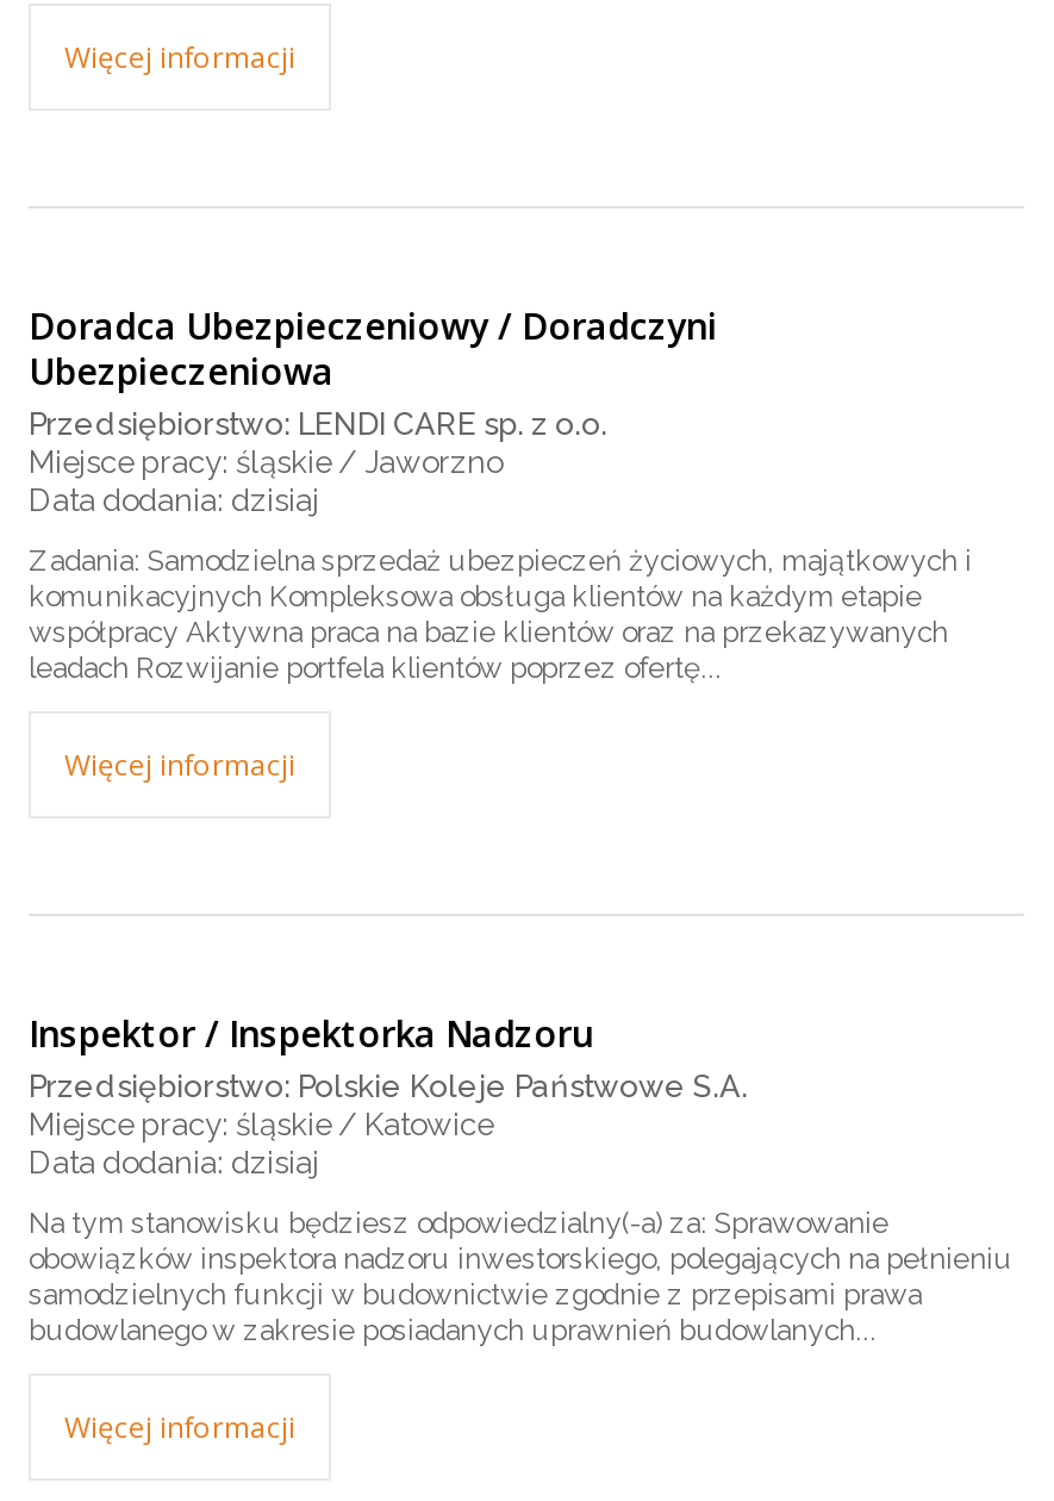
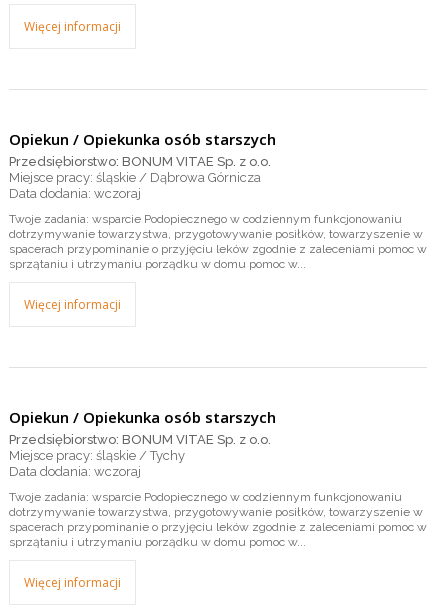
- Doradca Ubezpieczeniowy / Doradczyni
- Ubezpieczeniowa
- Przedsiębiorstwo: LENDI CARE sp. z o.o.
- Miejsce pracy: śląskie / Jaworzno
- dzisiaj
+ Opiekun / Opiekunka osób starszych
+ Przedsiębiorstwo: BONUM VITAE Sp. z o.o.
+ Miejsce pracy: śląskie / Dąbrowa Górnicza
+ wczoraj

- Zadania: Samodzielna sprzedaż ubezpieczeń życiowych, majątkowych i
- komunikacyjnych Kompleksowa obsługa klientów na każdym etapie
- współpracy Aktywna praca na bazie klientów oraz na przekazywanych
- leadach Rozwijanie portfela klientów poprzez ofertę...
+ Twoje zadania: wsparcie Podopiecznego w codziennym funkcjonowaniu
+ dotrzymywanie towarzystwa, przygotowywanie posiłków, towarzyszenie w
+ spacerach przypominanie o przyjęciu leków zgodnie z zaleceniami pomoc w
+ sprzątaniu i utrzymaniu porządku w domu pomoc w...

- Inspektor / Inspektorka Nadzoru
- Przedsiębiorstwo: Polskie Koleje Państwowe S.A.
- Miejsce pracy: śląskie / Katowice
- dzisiaj
+ Opiekun / Opiekunka osób starszych
+ Przedsiębiorstwo: BONUM VITAE Sp. z o.o.
+ Miejsce pracy: śląskie / Tychy
+ wczoraj

- Na tym stanowisku będziesz odpowiedzialny(-a) za: Sprawowanie
- obowiązków inspektora nadzoru inwestorskiego, polegających na pełnieniu
- samodzielnych funkcji w budownictwie zgodnie z przepisami prawa
- budowlanego w zakresie posiadanych uprawnień budowlanych...
+ Twoje zadania: wsparcie Podopiecznego w codziennym funkcjonowaniu
+ dotrzymywanie towarzystwa, przygotowywanie posiłków, towarzyszenie w
+ spacerach przypominanie o przyjęciu leków zgodnie z zaleceniami pomoc w
+ sprzątaniu i utrzymaniu porządku w domu pomoc w...
